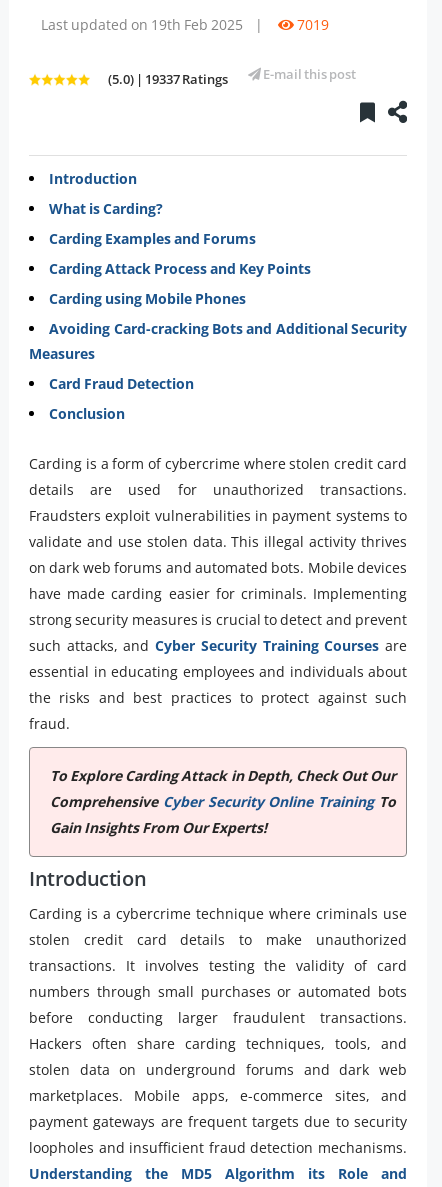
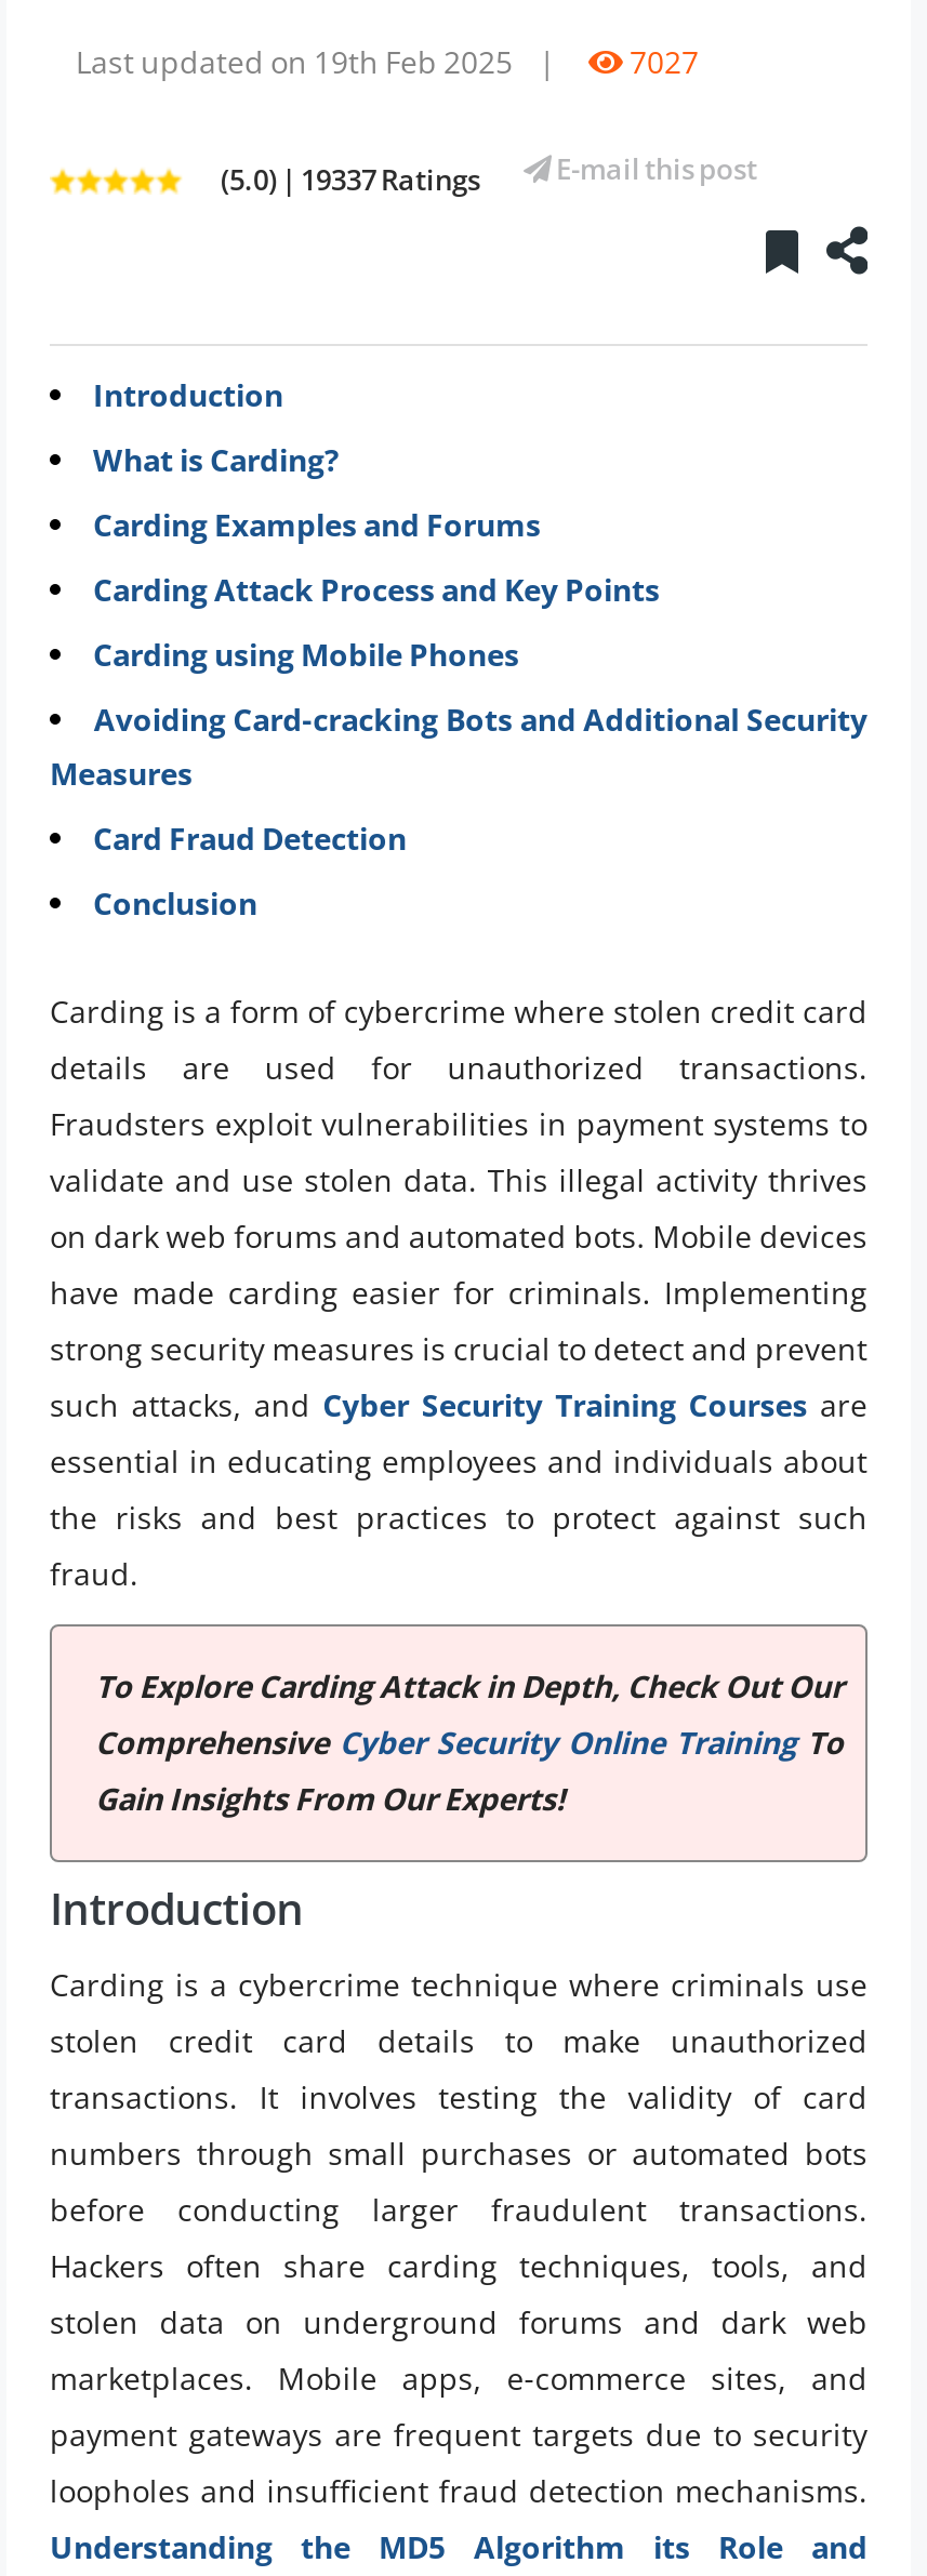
- 7019
+ 7027
